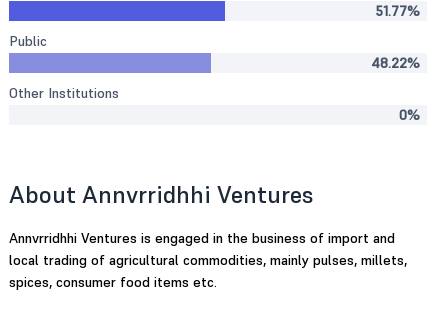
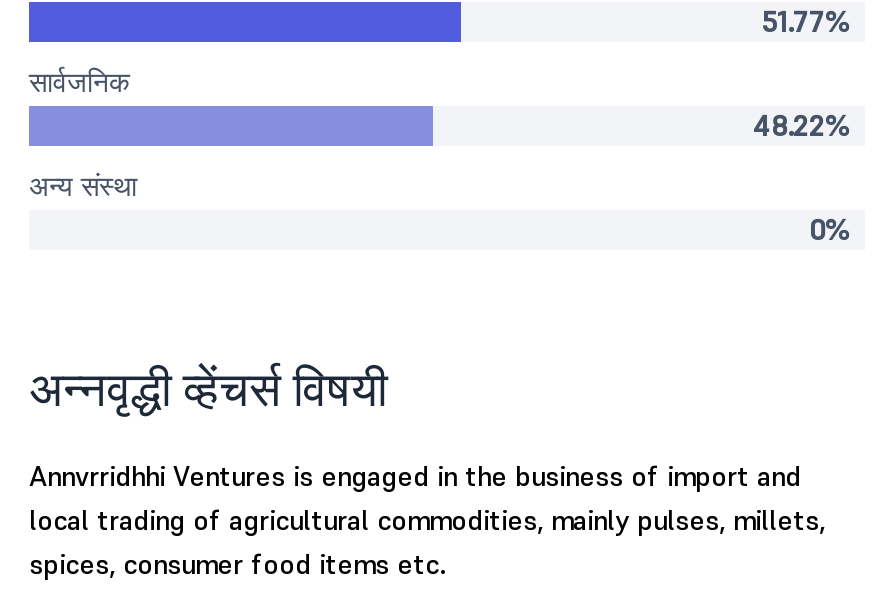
- Public
+ सार्वजनिक

- Other Institutions
+ अन्य संस्था

- About Annvrridhhi Ventures
+ अन्नवृद्धी व्हेंचर्स विषयी
